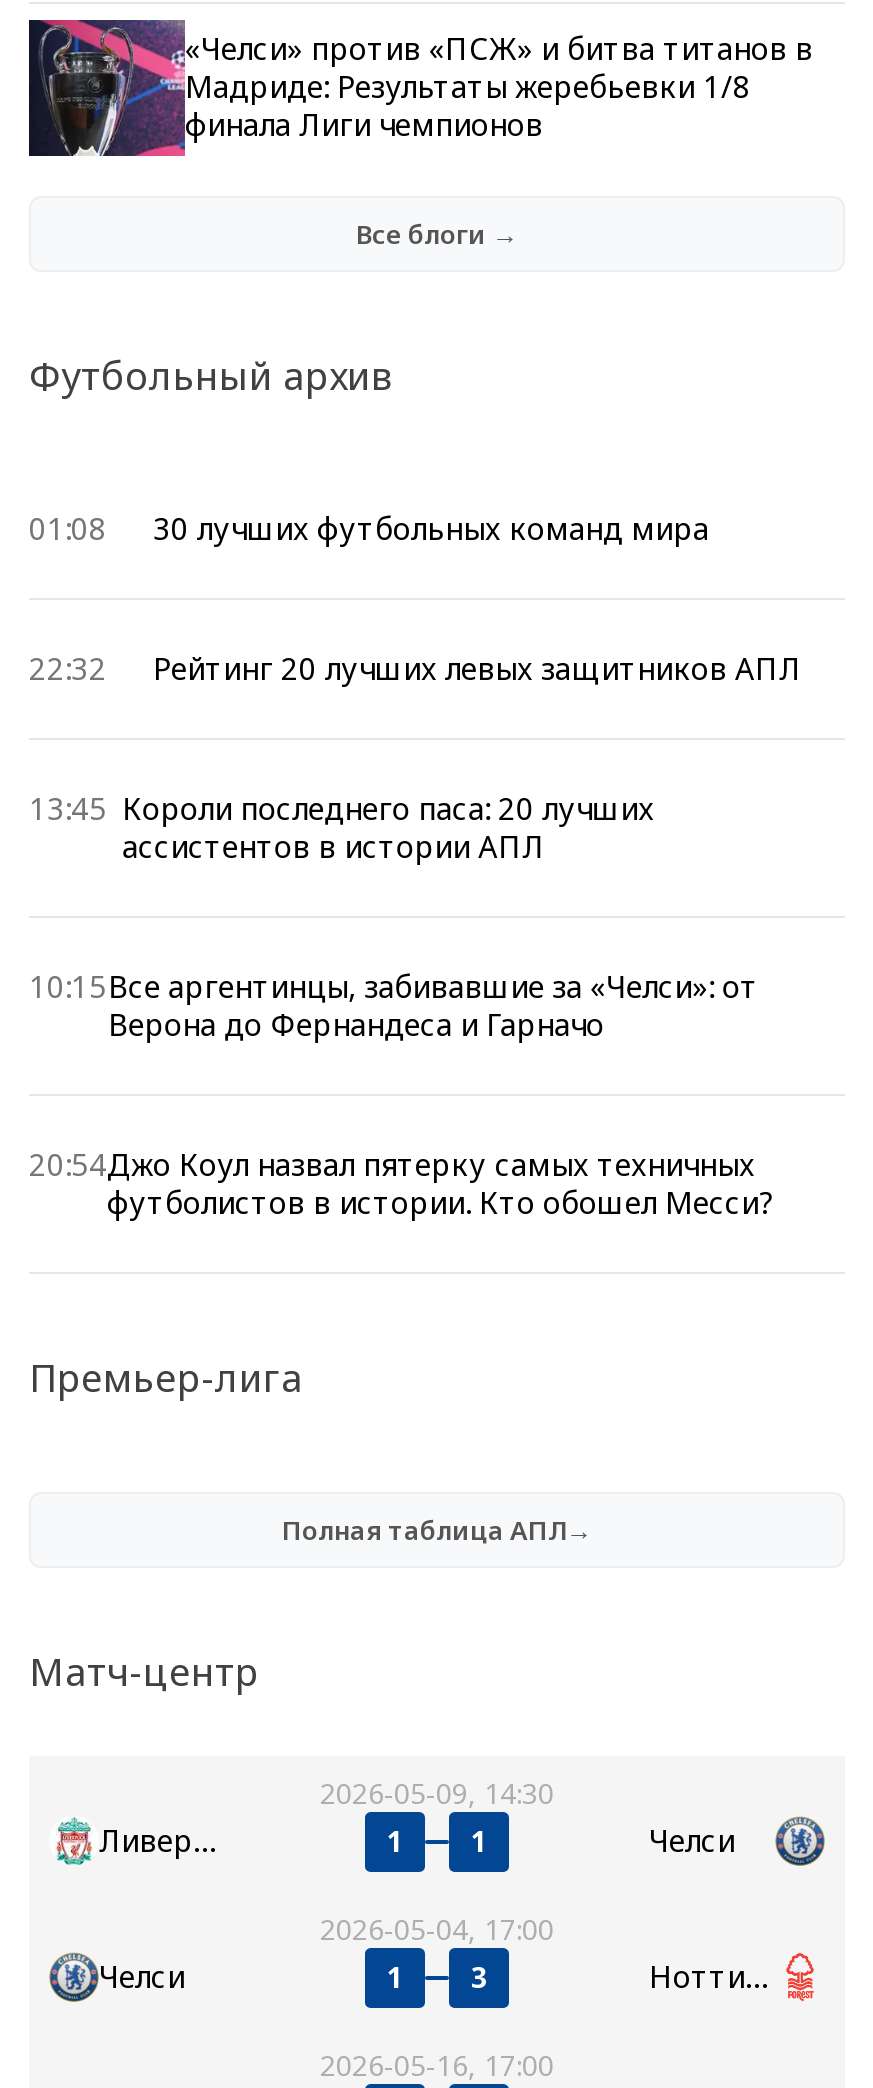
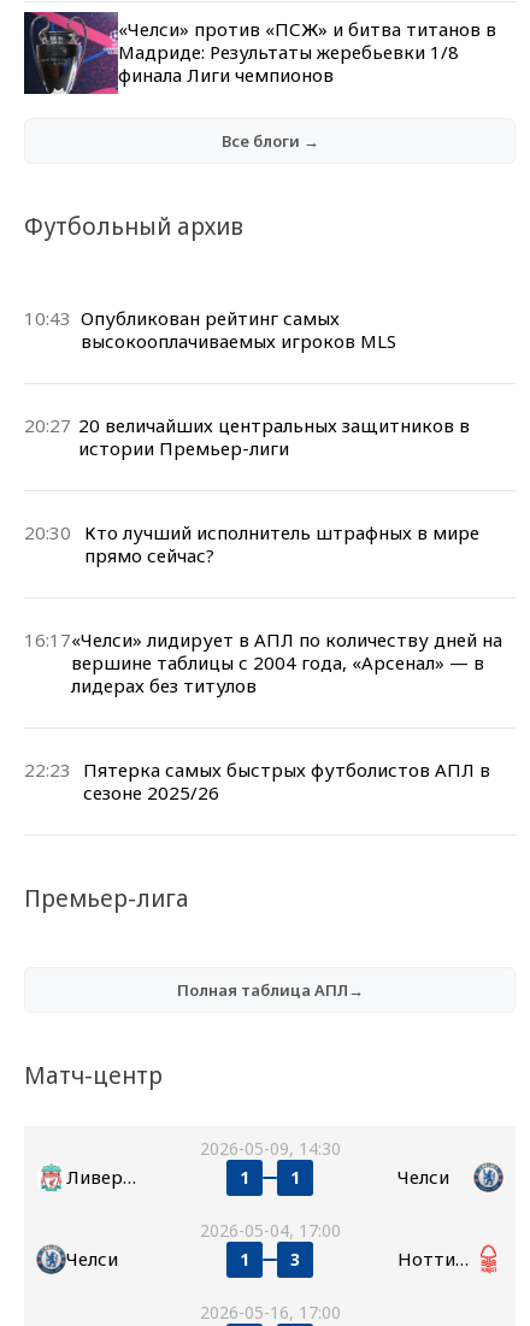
- 01:08
- 30 лучших футбольных команд мира
+ 10:43 Опубликован рейтинг самых
+ высокооплачиваемых игроков MLS

- 22:32
- Рейтинг 20 лучших левых защитников АПЛ
+ 20:27 20 величайших центральных защитников в
+ истории Премьер-лиги

- 13:45 Короли последнего паса: 20 лучших
- ассистентов в истории АПЛ
+ 20:30 Кто лучший исполнитель штрафных в мире
+ прямо сейчас?

- 10:15Все аргентинцы, забивавшие за «Челси»: от
- Верона до Фернандеса и Гарначо
+ 16:17«Челси» лидирует в АПЛ по количеству дней на
+ вершине таблицы с 2004 года, «Арсенал» — в
+ лидерах без титулов

- 20:54Джо Коул назвал пятерку самых техничных
- футболистов в истории. Кто обошел Месси?
+ 22:23 Пятерка самых быстрых футболистов АПЛ в
+ сезоне 2025/26
